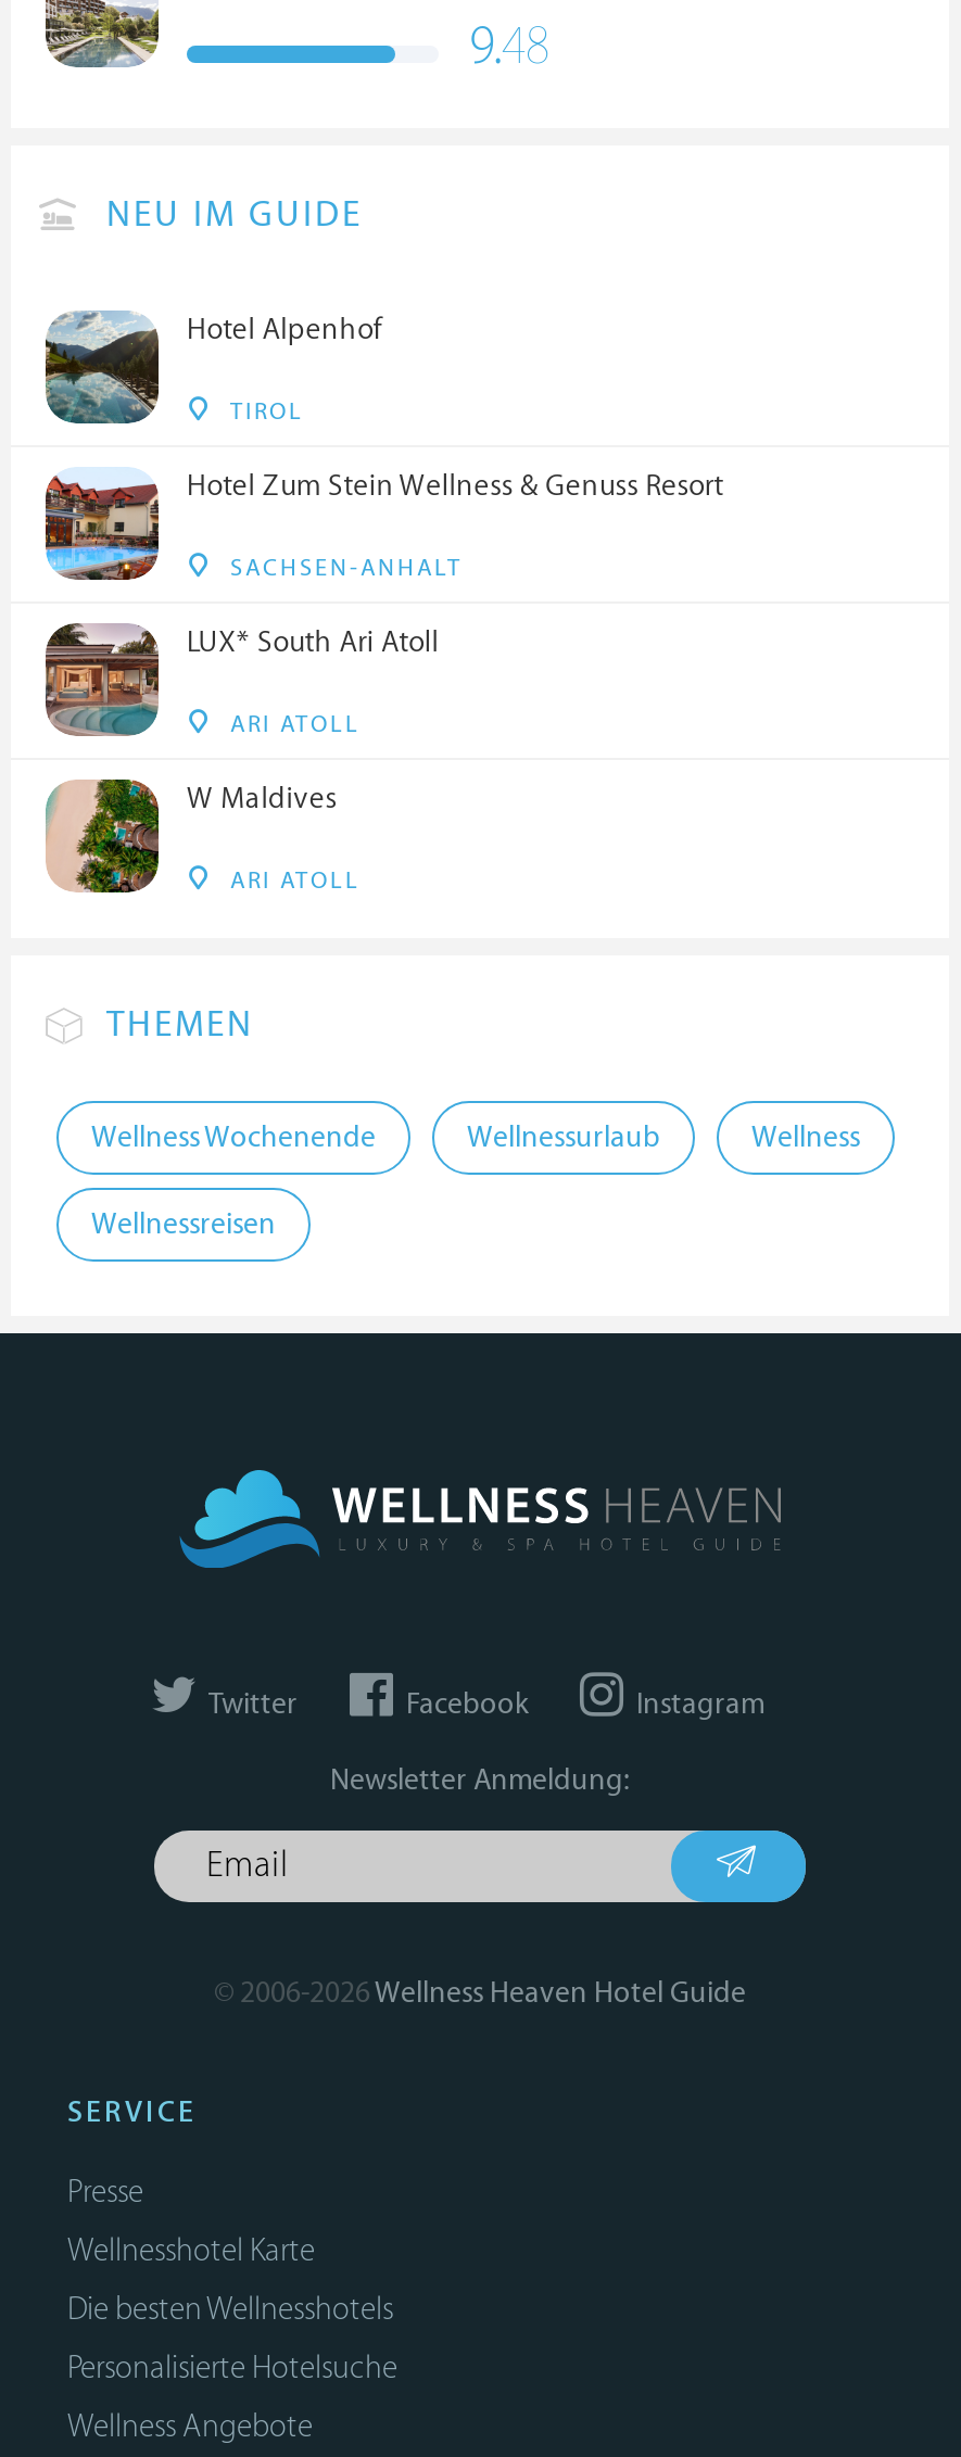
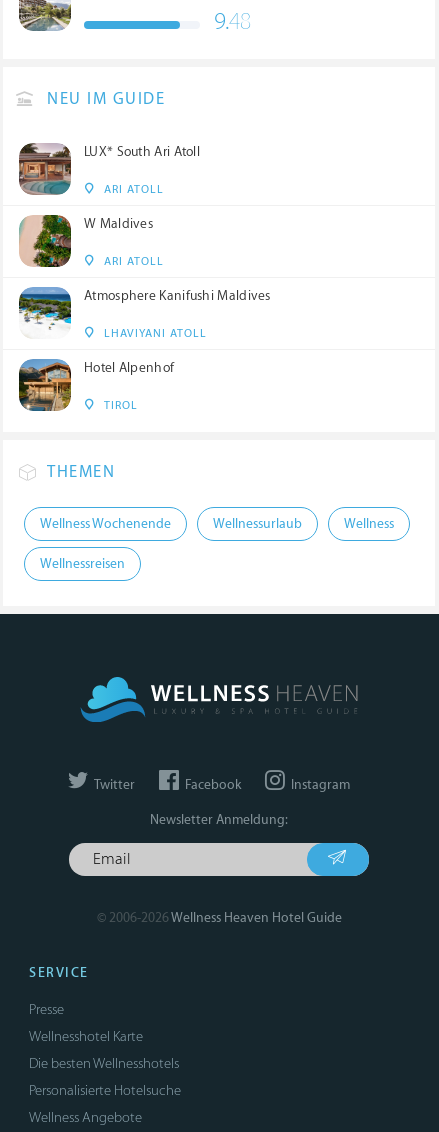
- [image]
- Hotel Zum Stein Wellness & Genuss Resort
- SACHSEN-ANHALT

moved down: Hotel Alpenhof | TIROL

- [image]

moved up: [image] | LUX* South Ari Atoll | ARI ATOLL | W Maldives | ARI ATOLL

+ [image]

+ [image]
+ Atmosphere Kanifushi Maldives
+ LHAVIYANI ATOLL
